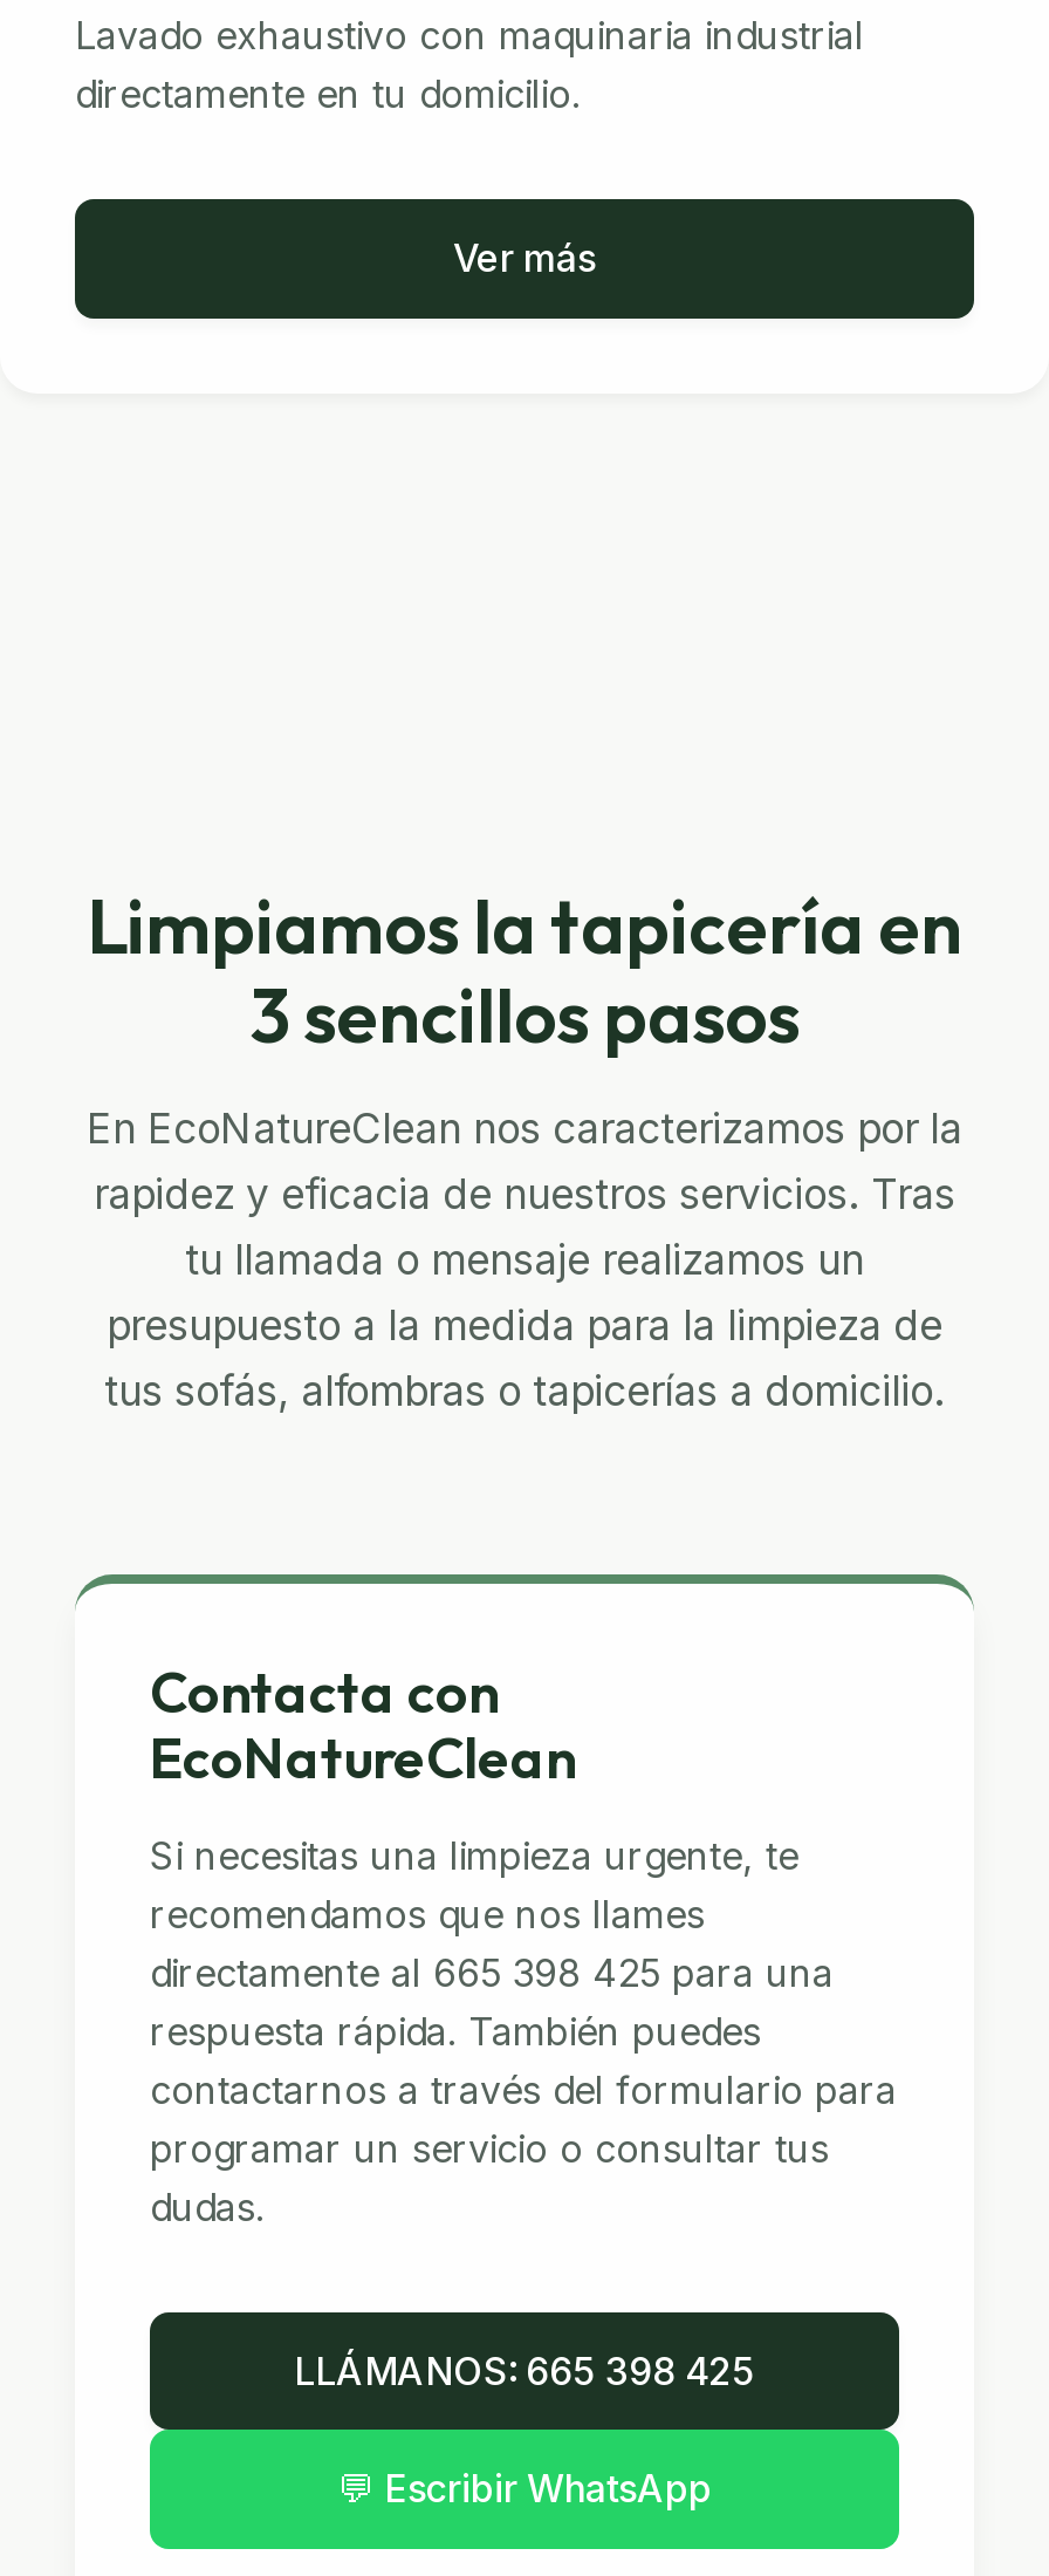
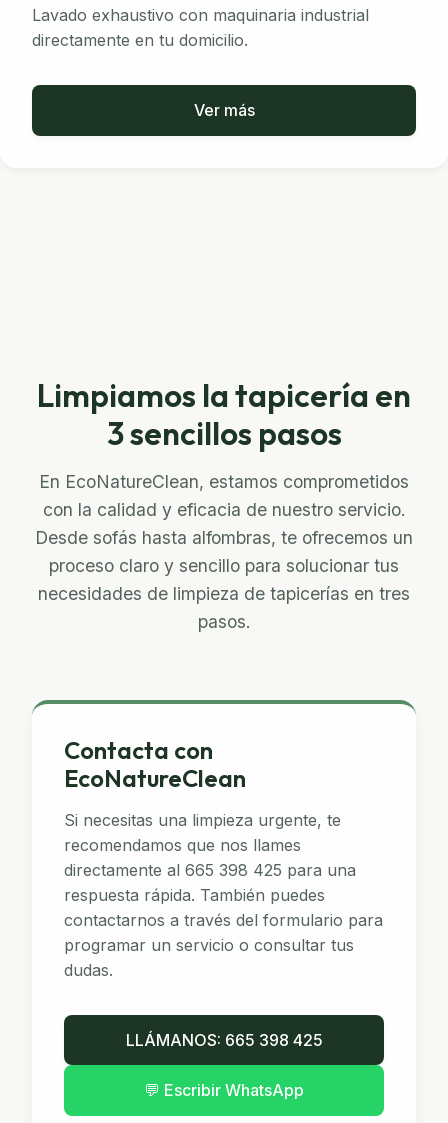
- En EcoNatureClean nos caracterizamos por la
- rapidez y eficacia de nuestros servicios. Tras
- tu llamada o mensaje realizamos un
- presupuesto a la medida para la limpieza de
- tus sofás, alfombras o tapicerías a domicilio.
+ En EcoNatureClean, estamos comprometidos
+ con la calidad y eficacia de nuestro servicio.
+ Desde sofás hasta alfombras, te ofrecemos un
+ proceso claro y sencillo para solucionar tus
+ necesidades de limpieza de tapicerías en tres
+ pasos.
